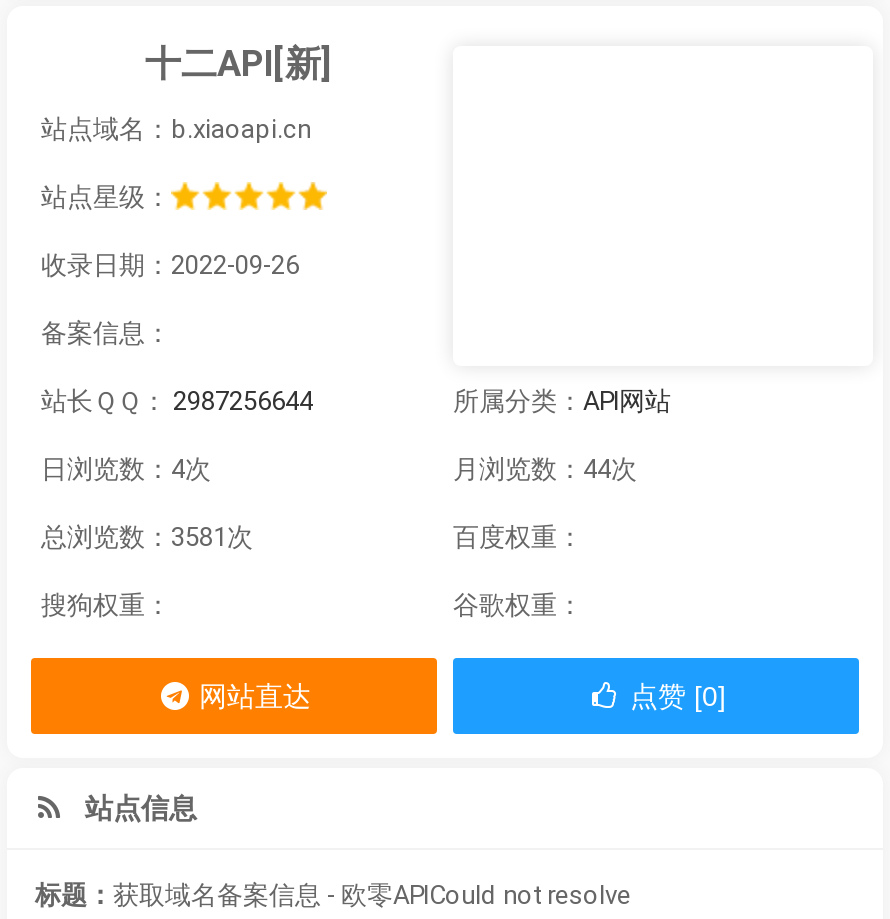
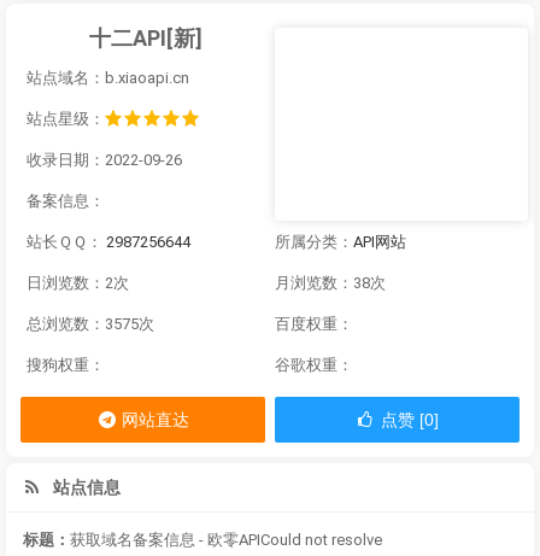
- 日浏览数：4次
+ 日浏览数：2次

- 月浏览数：44次
+ 月浏览数：38次

- 总浏览数：3581次
+ 总浏览数：3575次
